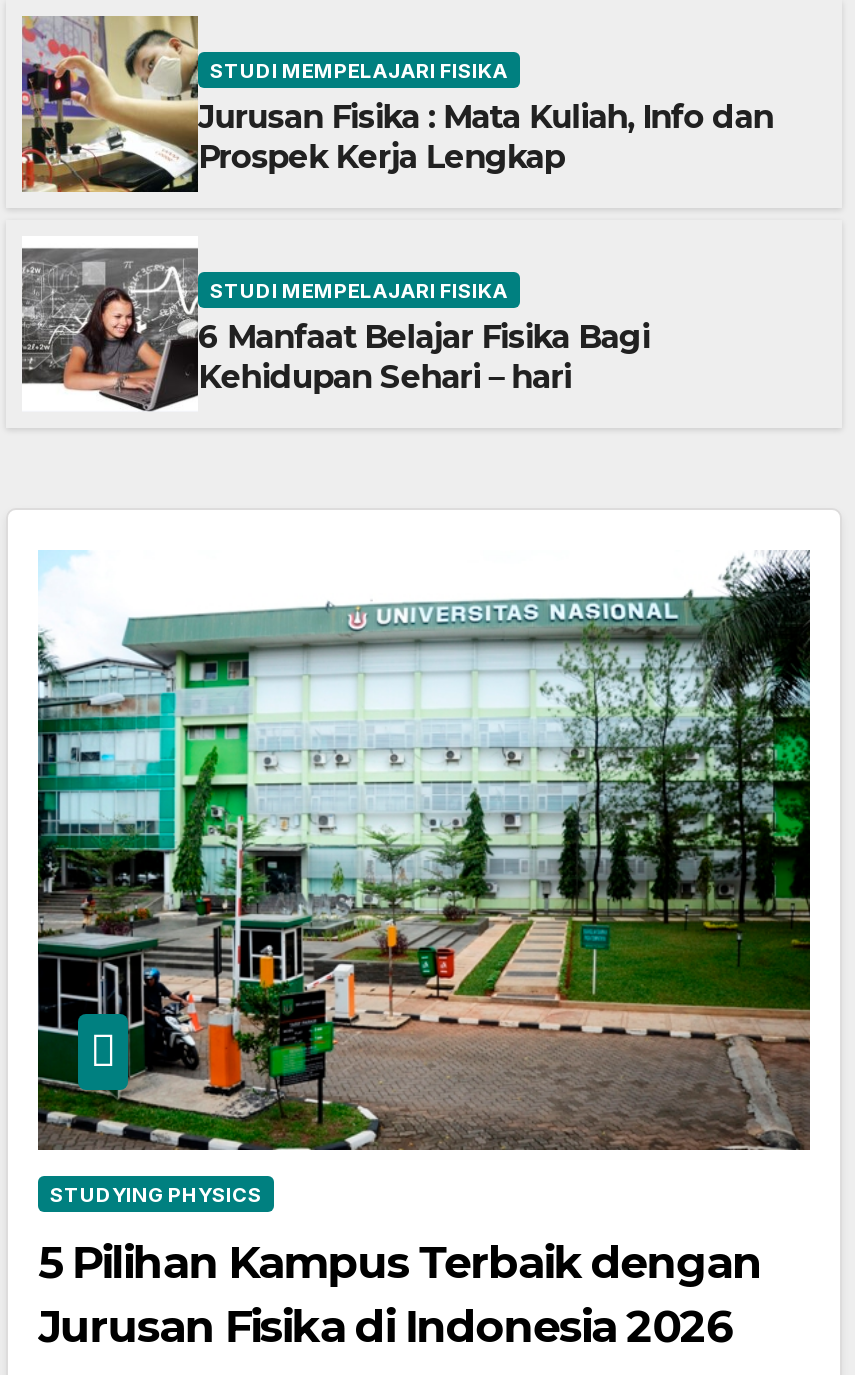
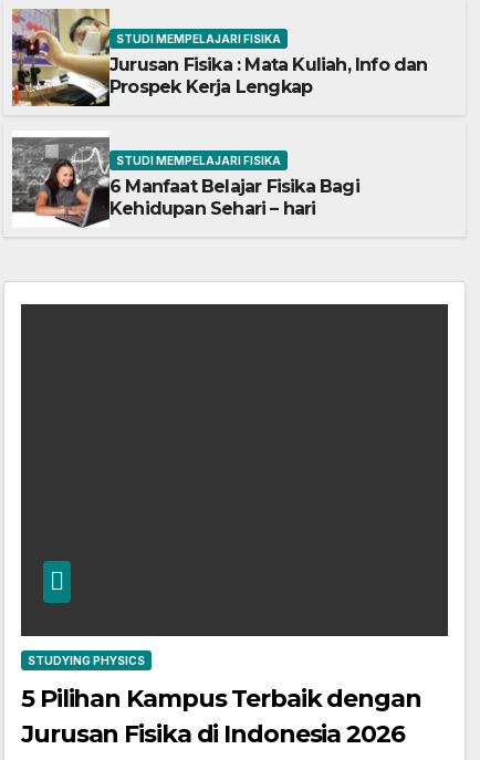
- [image]
